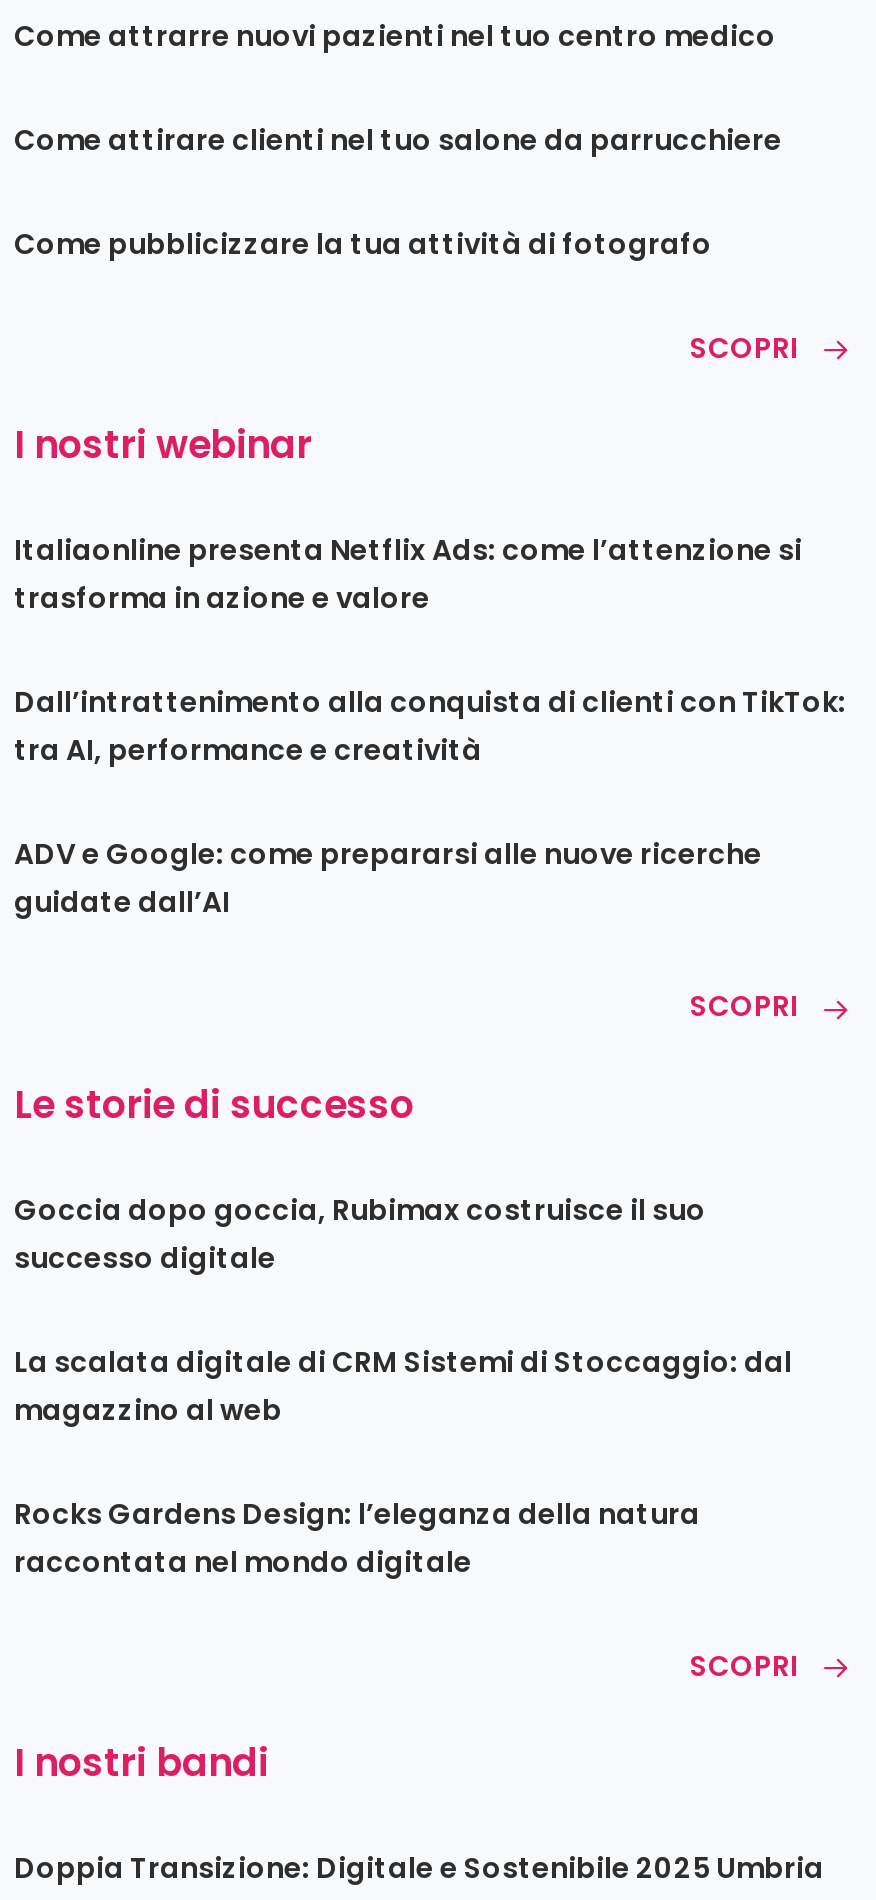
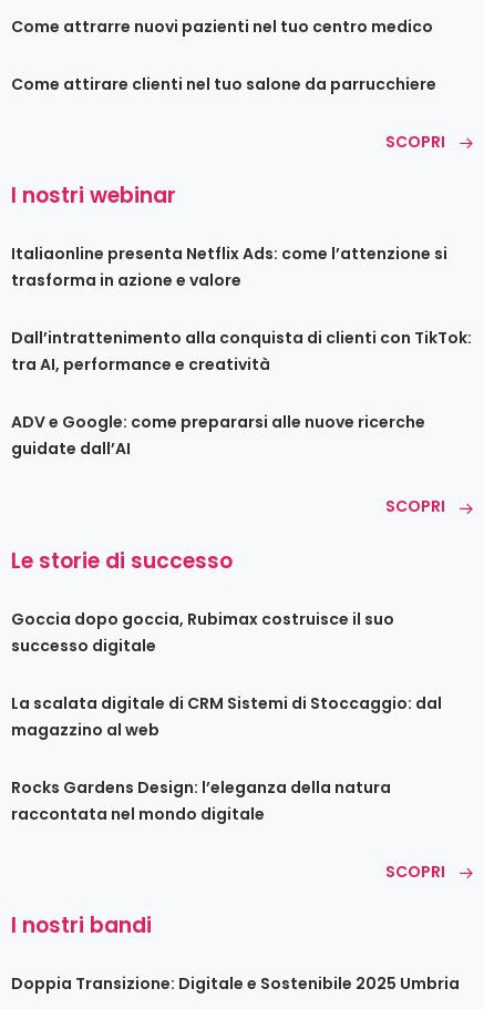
- Come pubblicizzare la tua attività di fotografo
